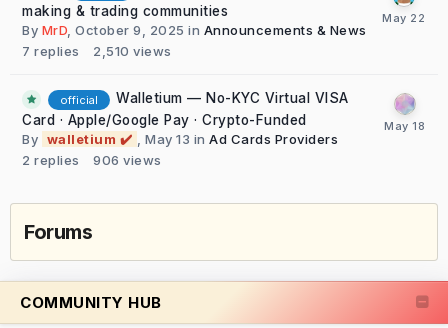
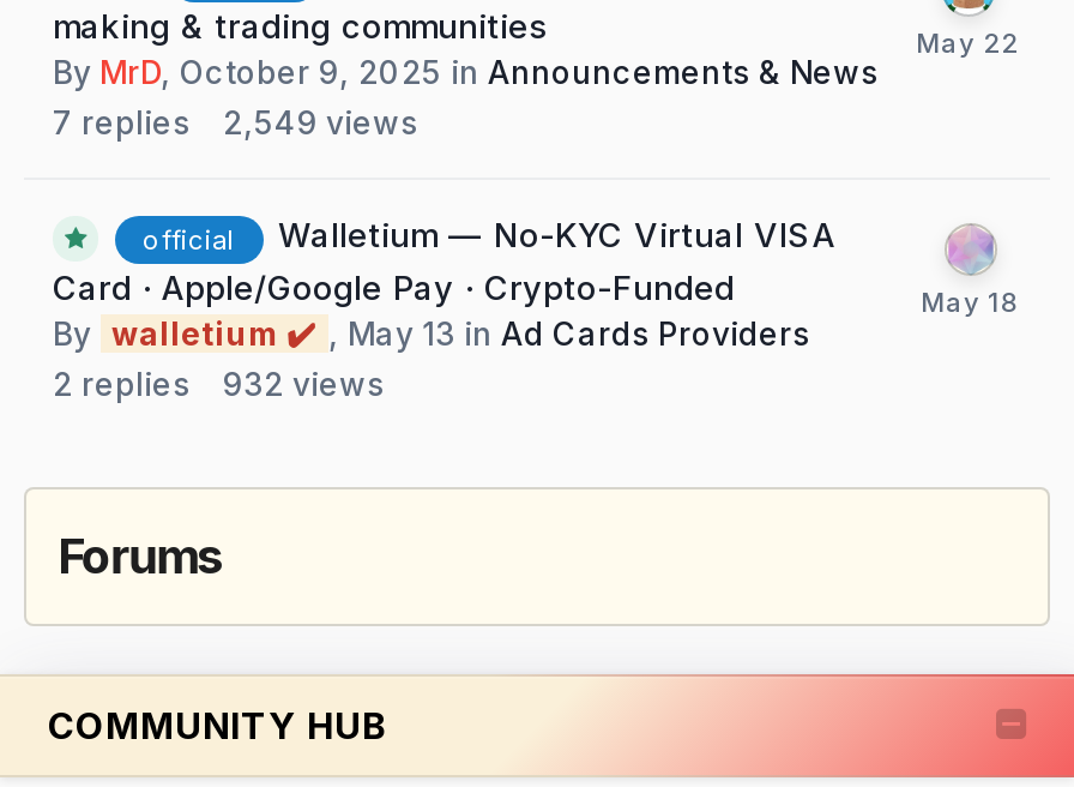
- 7 replies 2,510 views
+ 7 replies 2,549 views

- 2 replies 906 views
+ 2 replies 932 views
